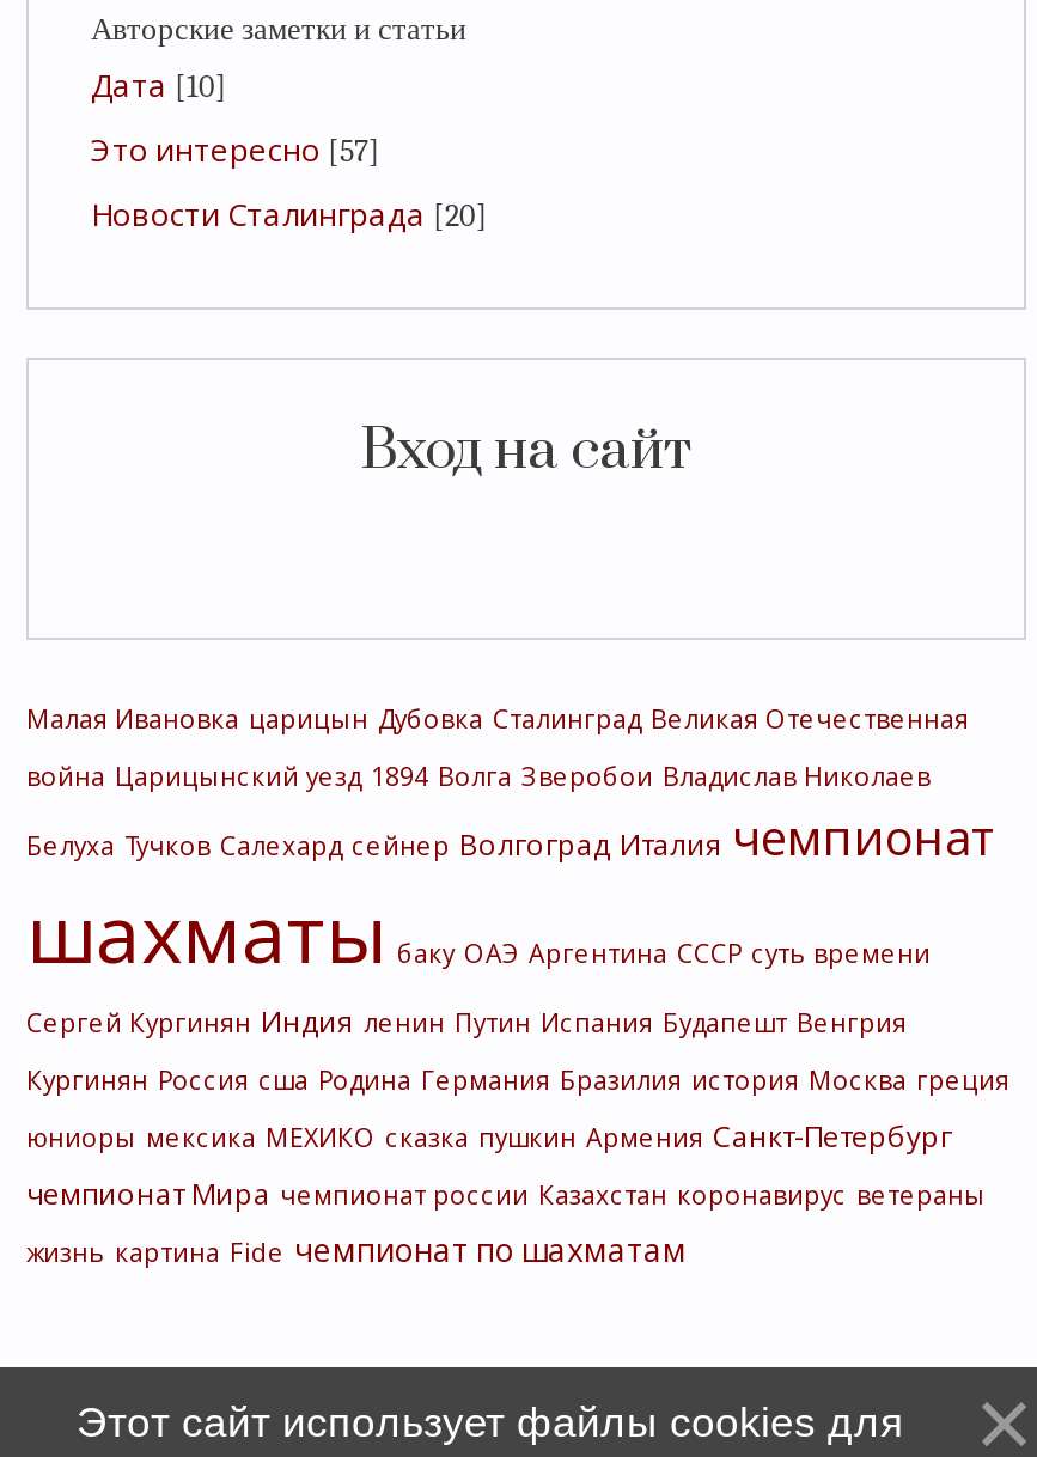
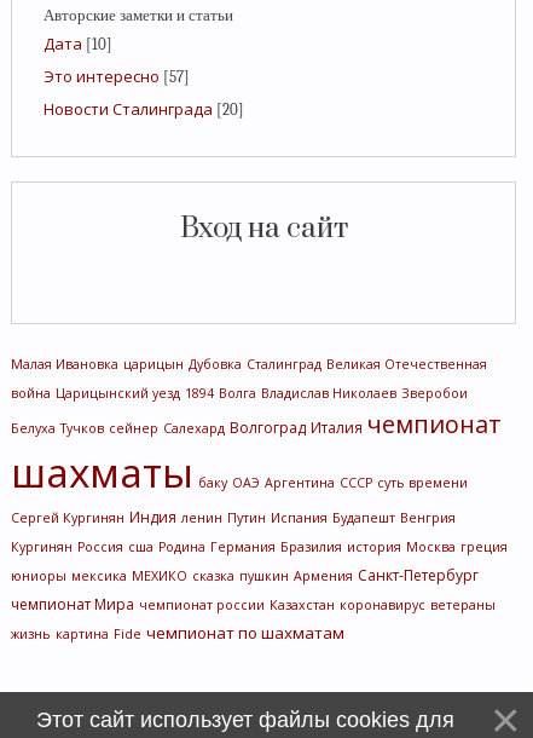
- война Царицынский уезд 1894 Волга Зверобои Владислав Николаев
+ война Царицынский уезд 1894 Волга Владислав Николаев Зверобои

- Белуха Тучков Салехард сейнер Волгоград Италия чемпионат
+ Белуха Тучков сейнер Салехард Волгоград Италия чемпионат
